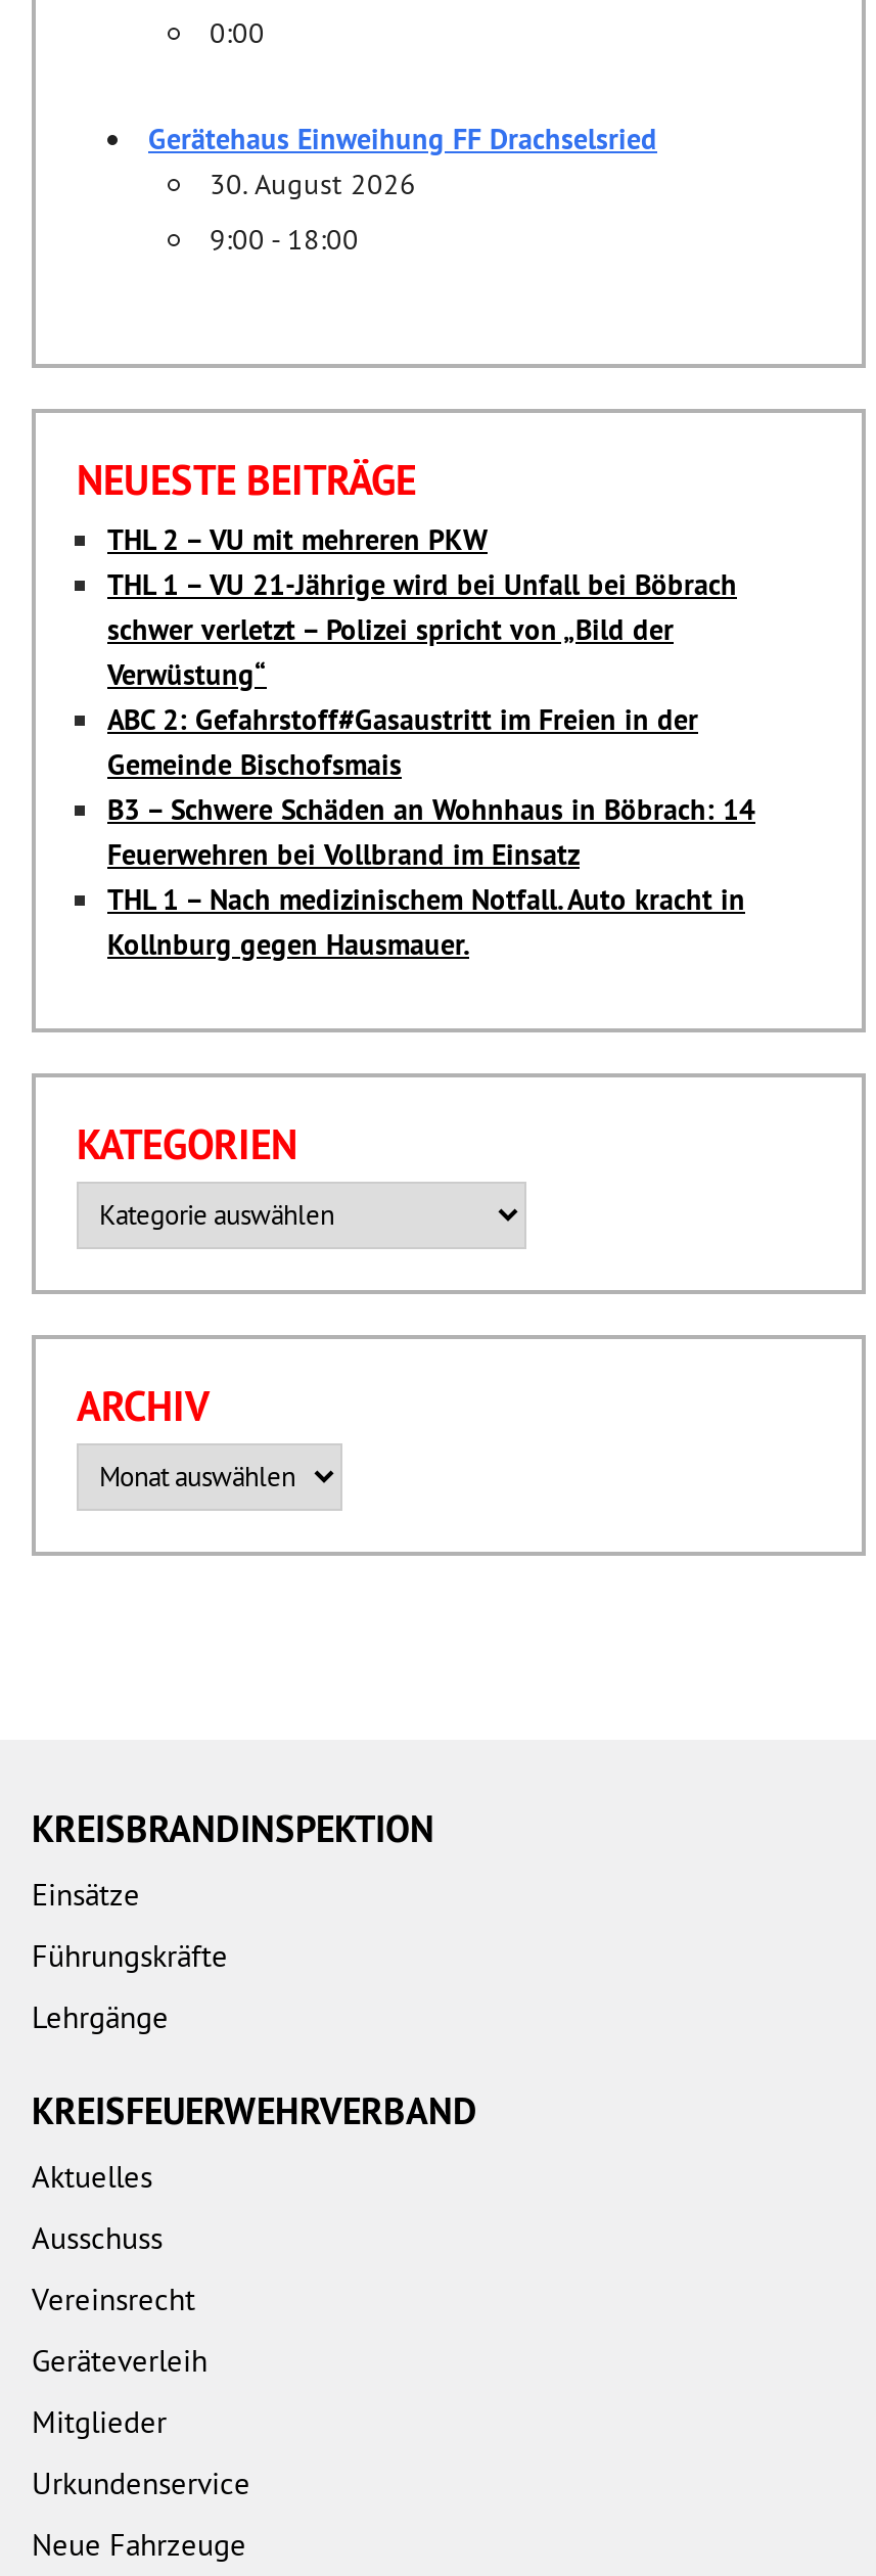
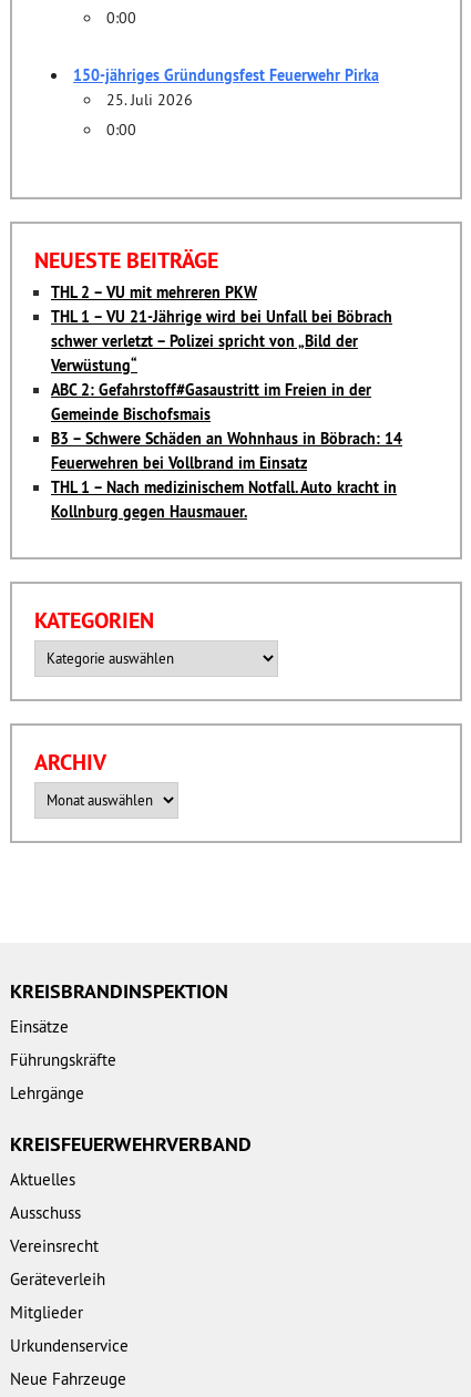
- Gerätehaus Einweihung FF Drachselsried
- 30. August 2026
+ 150-jähriges Gründungsfest Feuerwehr Pirka
+ 25. Juli 2026

- 9:00 - 18:00
+ 0:00
